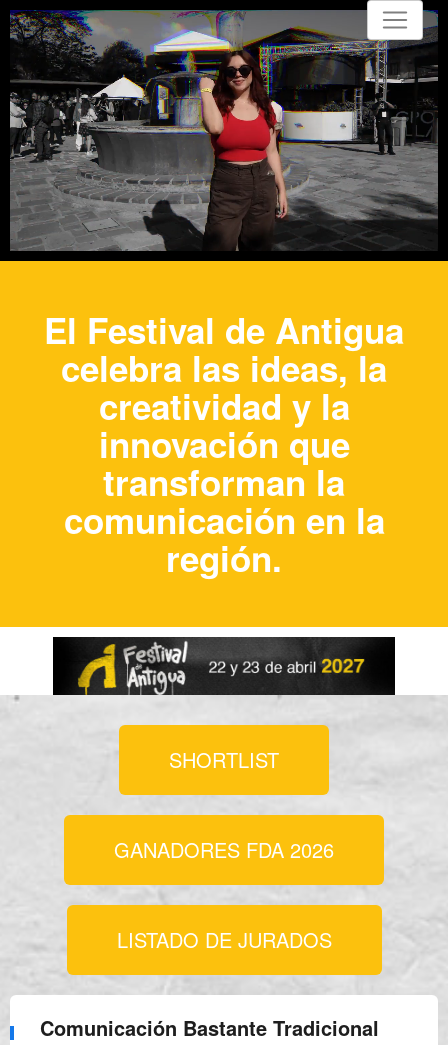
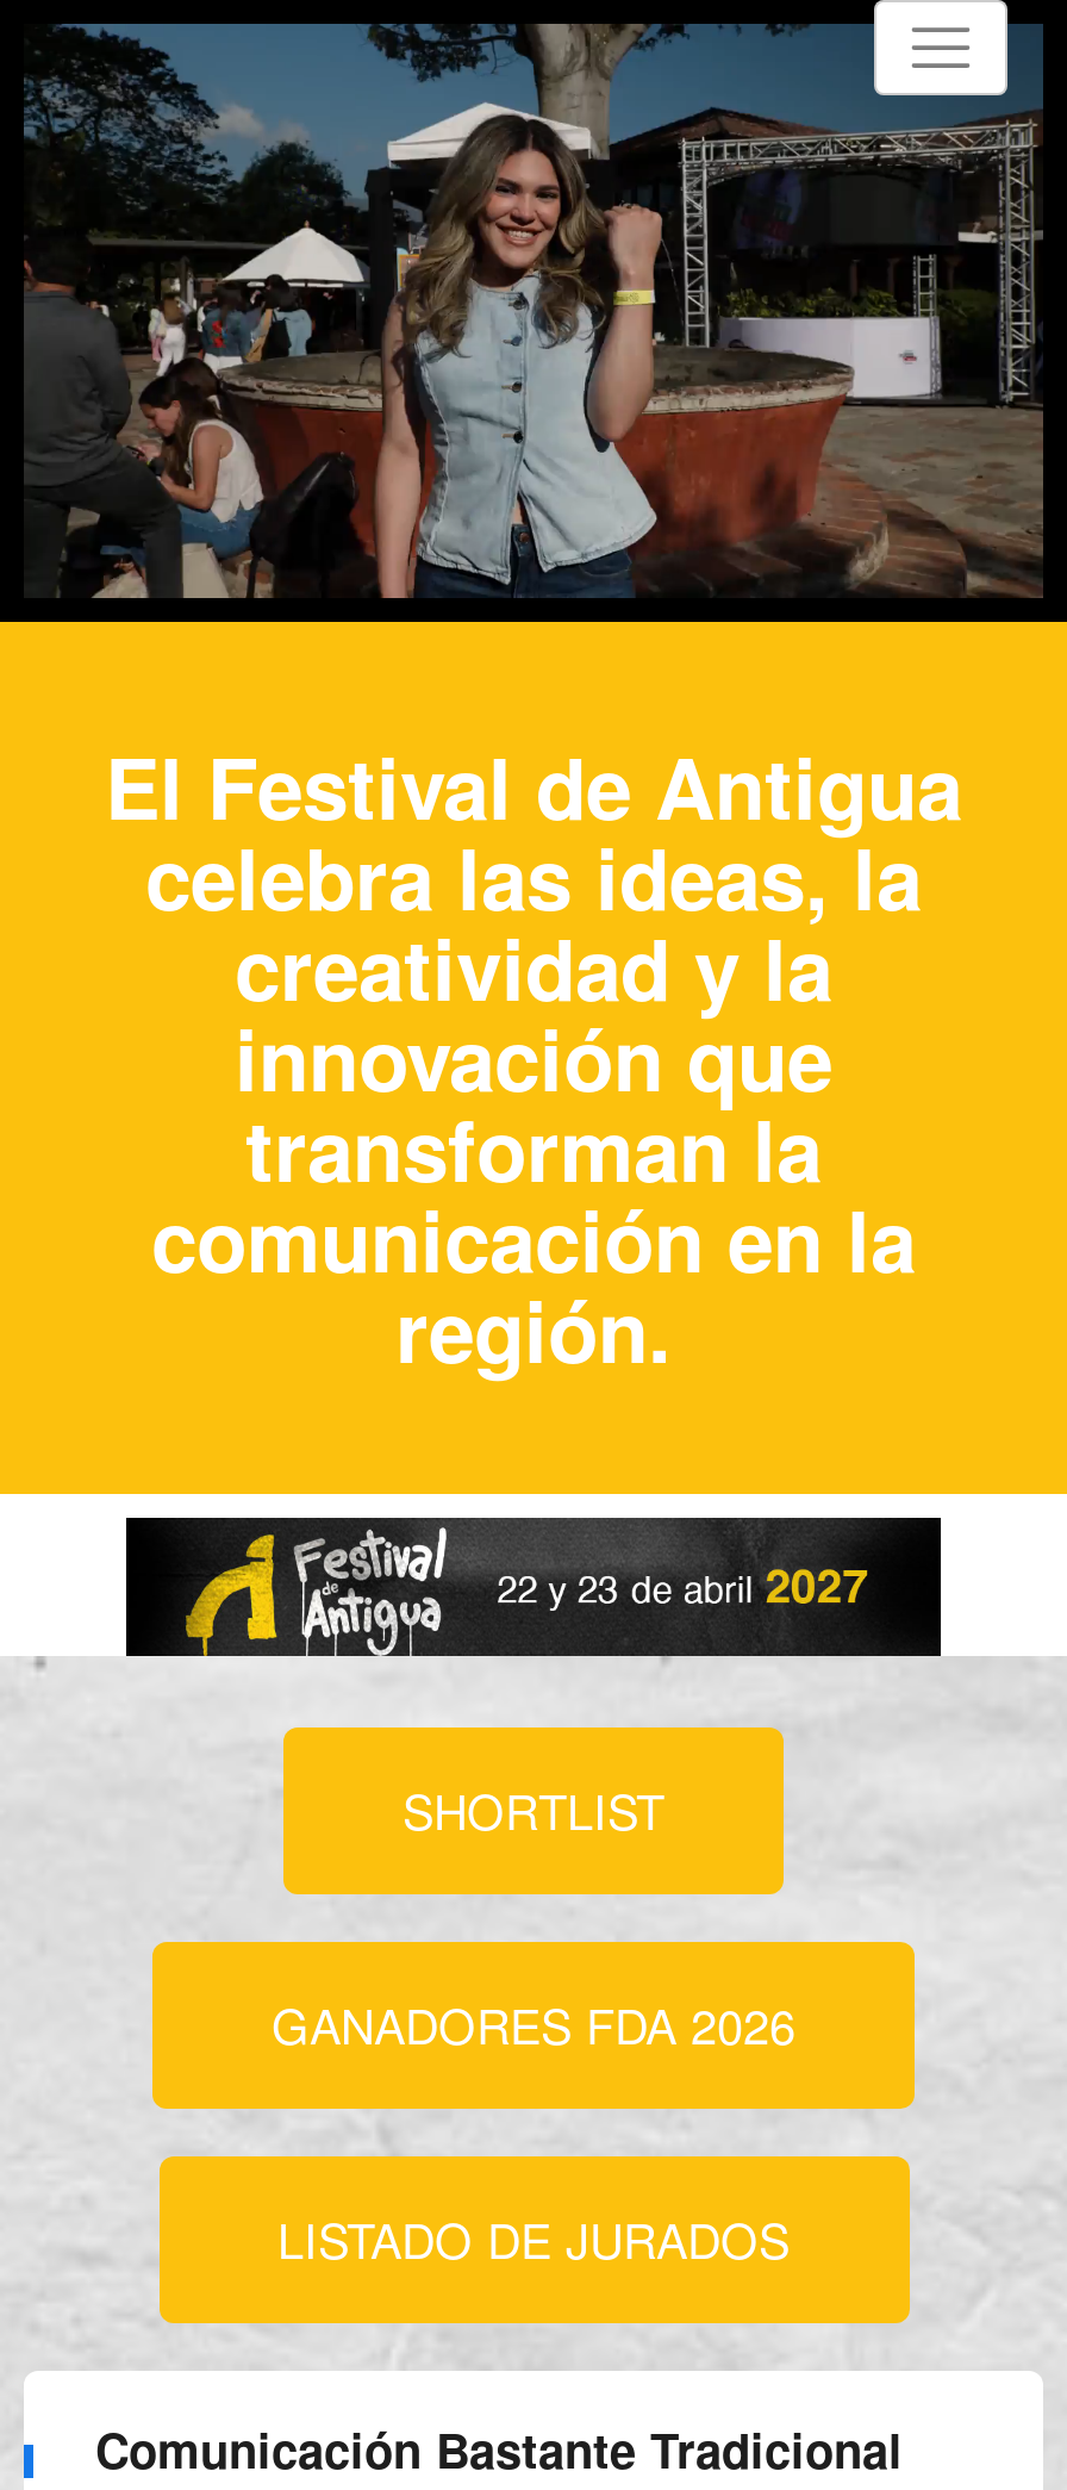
- [image]
+ [image]
